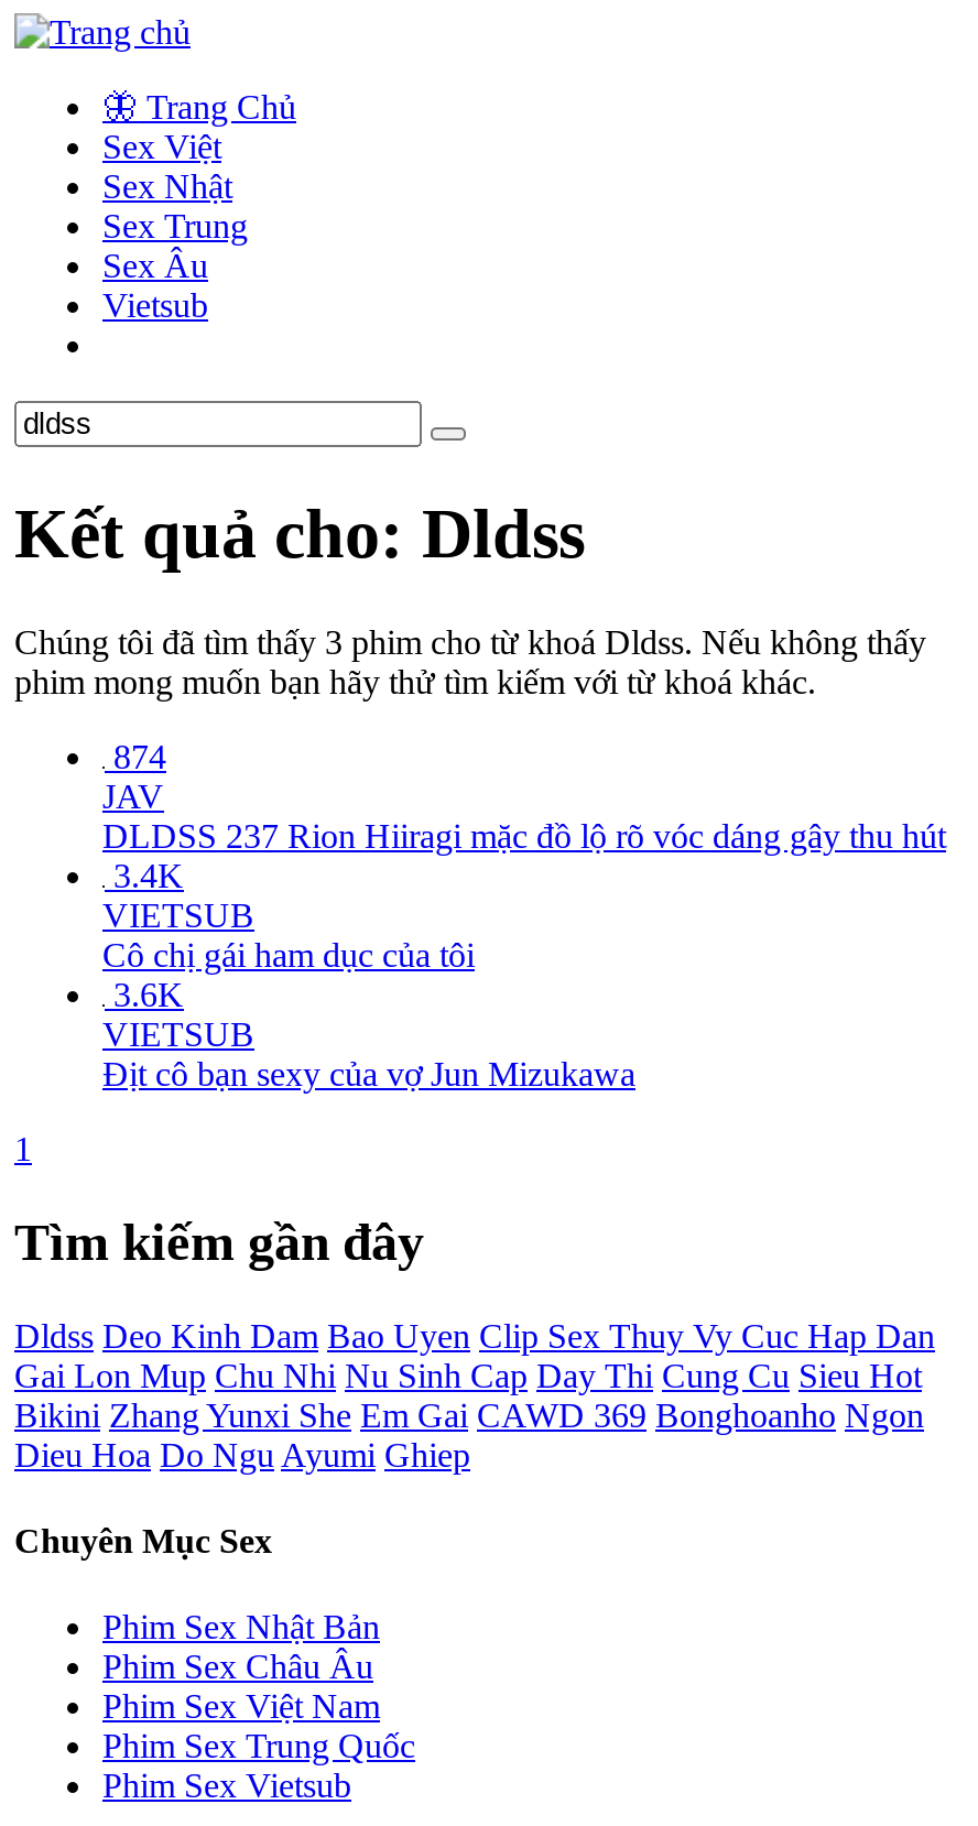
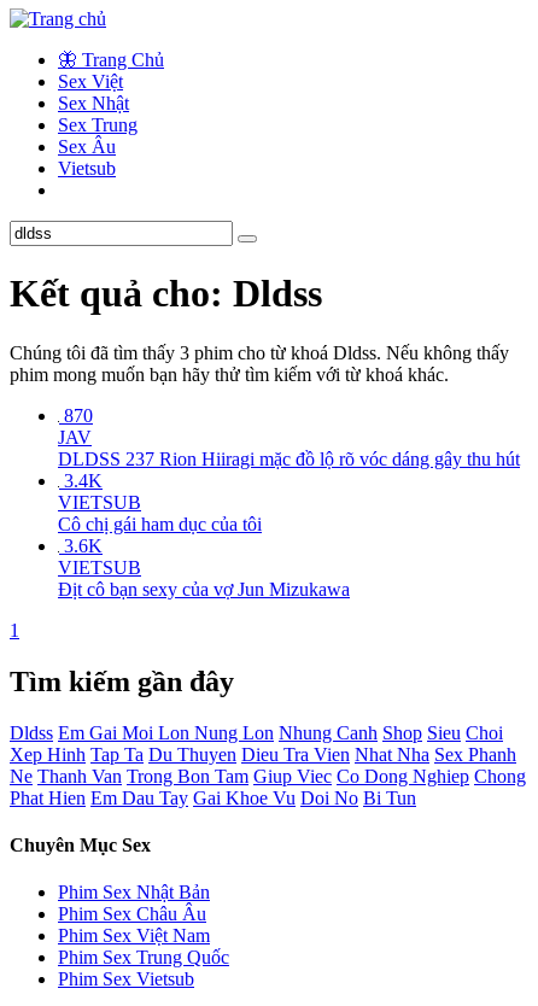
- 874
+ 870

- Dldss Deo Kinh Dam Bao Uyen Clip Sex Thuy Vy Cuc Hap Dan
- Gai Lon Mup Chu Nhi Nu Sinh Cap Day Thi Cung Cu Sieu Hot
- Bikini Zhang Yunxi She Em Gai CAWD 369 Bonghoanho Ngon
- Dieu Hoa Do Ngu Ayumi Ghiep
+ Dldss Em Gai Moi Lon Nung Lon Nhung Canh Shop Sieu Choi
+ Xep Hinh Tap Ta Du Thuyen Dieu Tra Vien Nhat Nha Sex Phanh
+ Ne Thanh Van Trong Bon Tam Giup Viec Co Dong Nghiep Chong
+ Phat Hien Em Dau Tay Gai Khoe Vu Doi No Bi Tun
